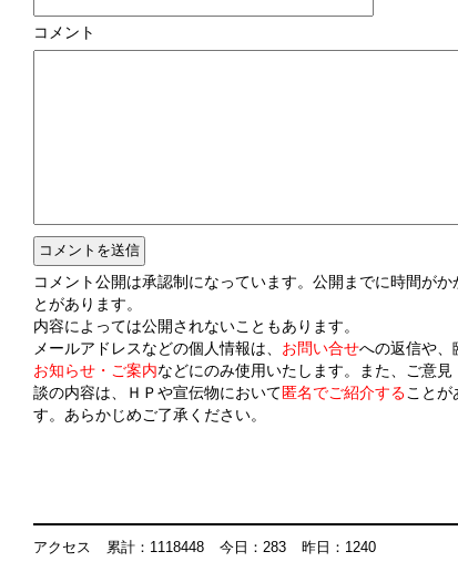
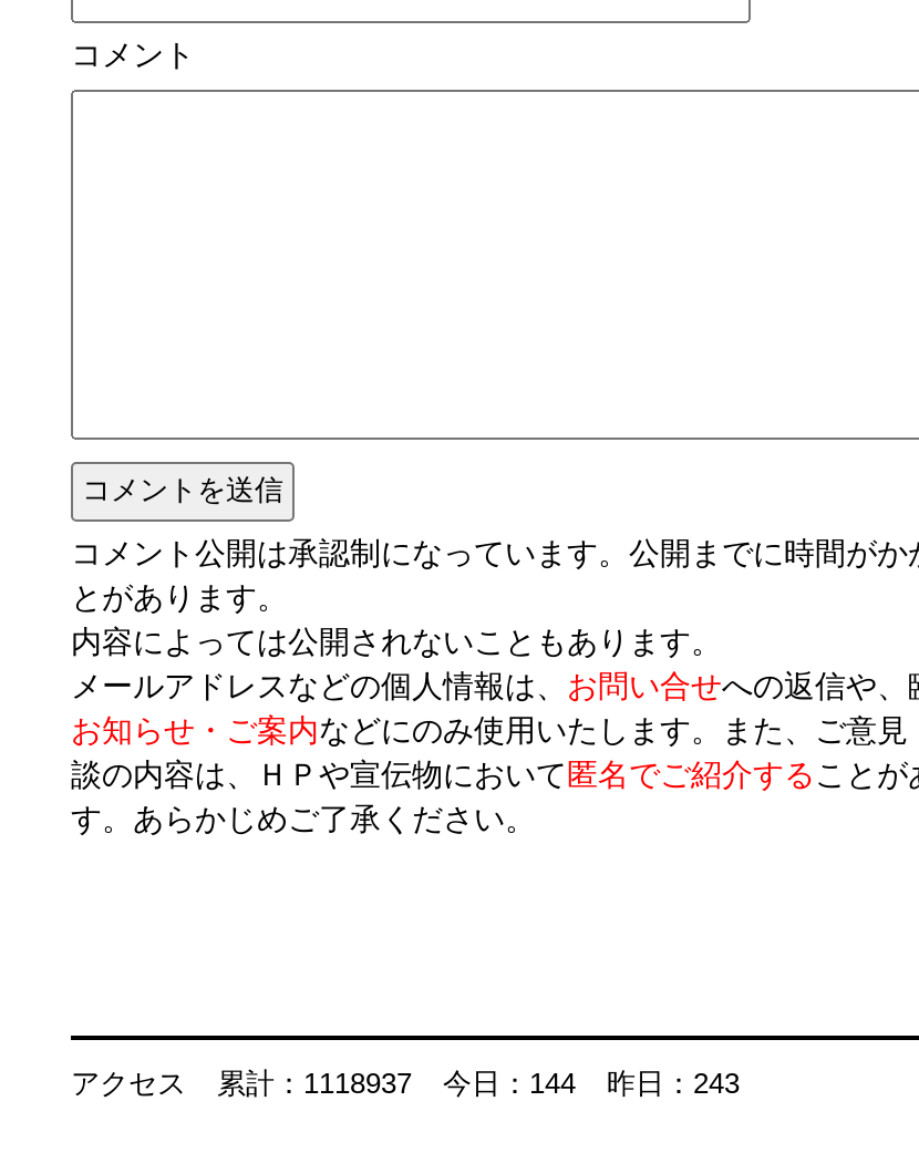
- 累計：1118448
+ 累計：1118937

- 今日：283
+ 今日：144

- 昨日：1240
+ 昨日：243
